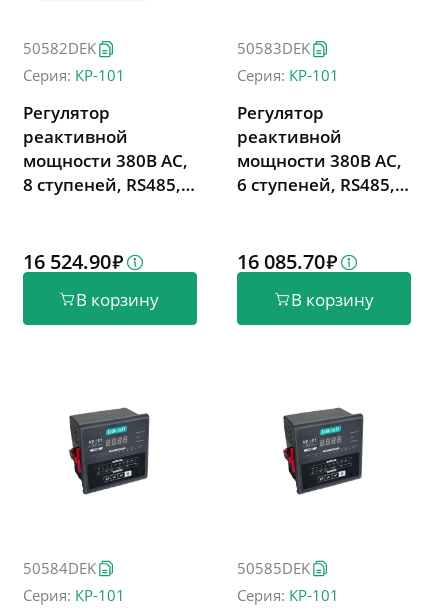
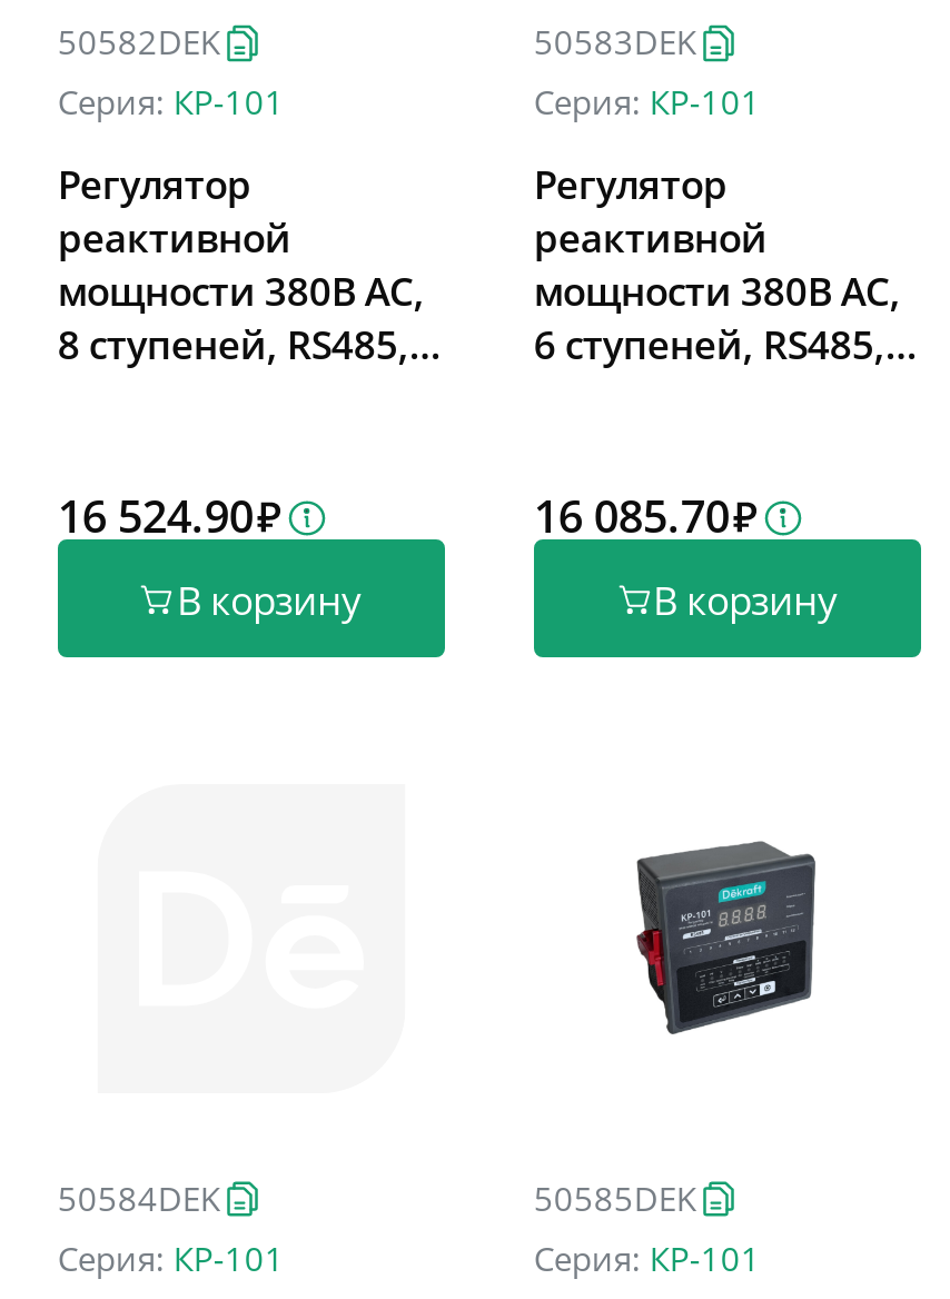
- [image]
